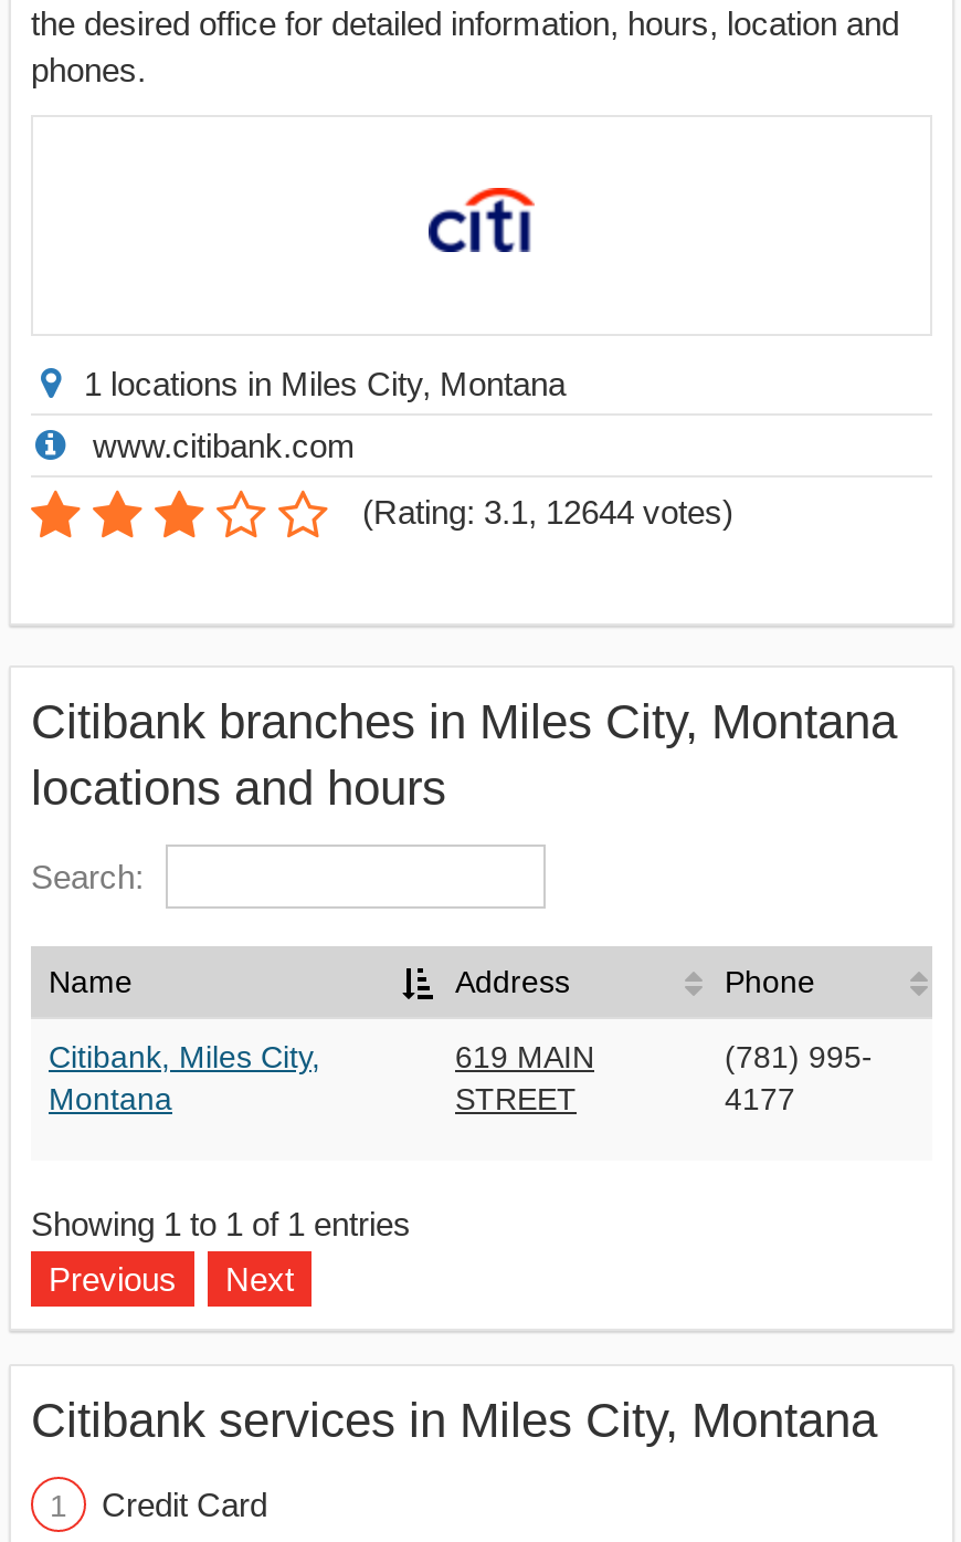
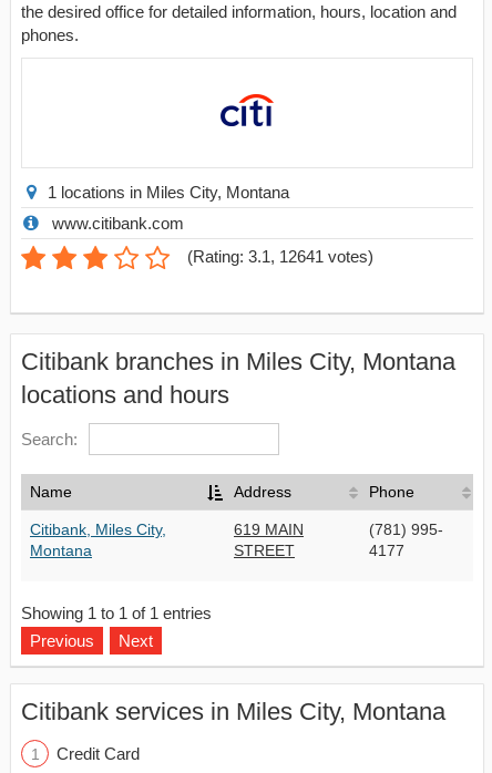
- (Rating: 3.1, 12644 votes)
+ (Rating: 3.1, 12641 votes)
